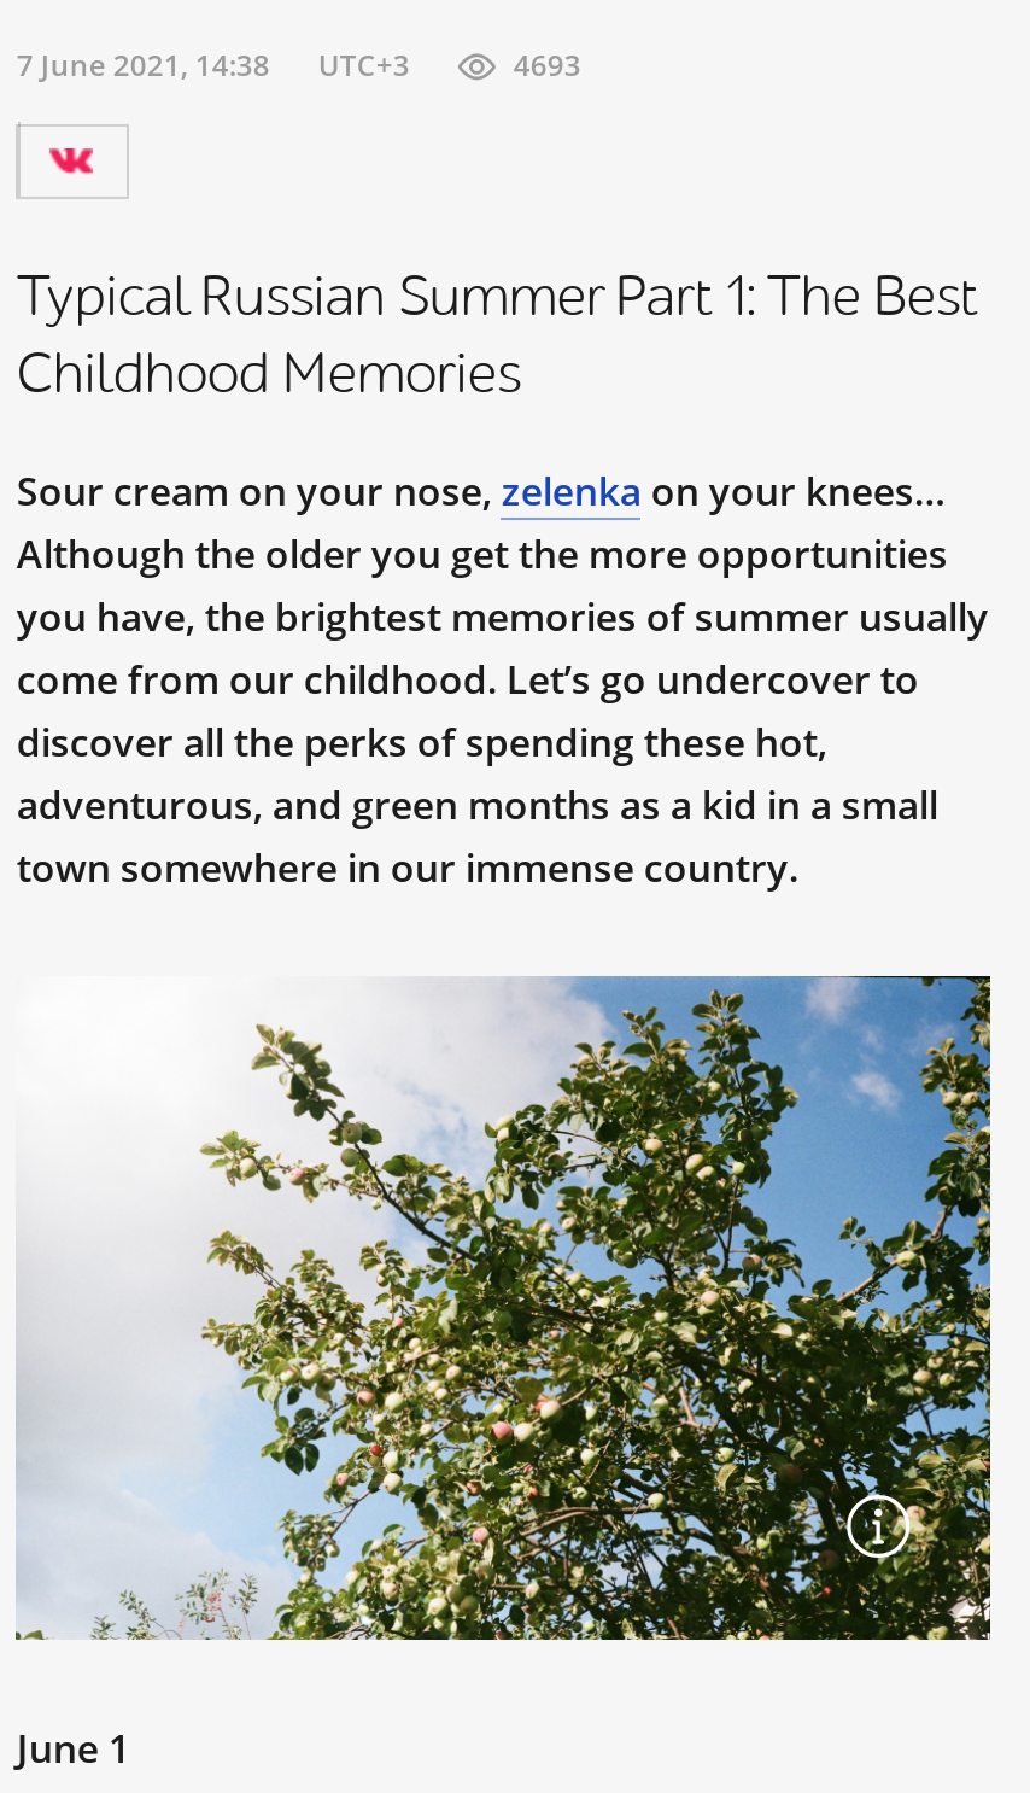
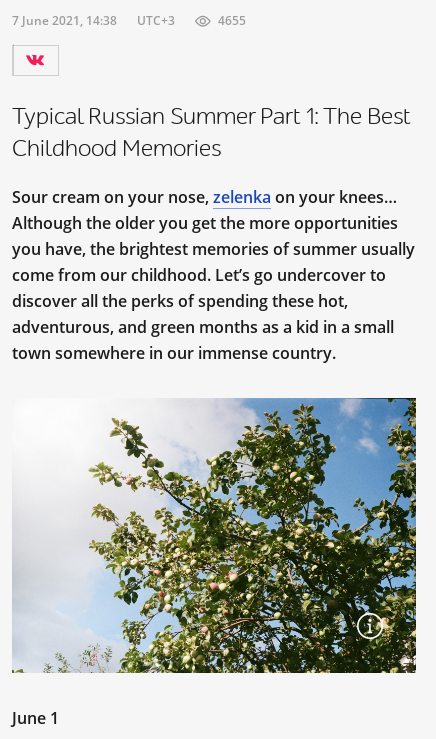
- 4693
+ 4655
